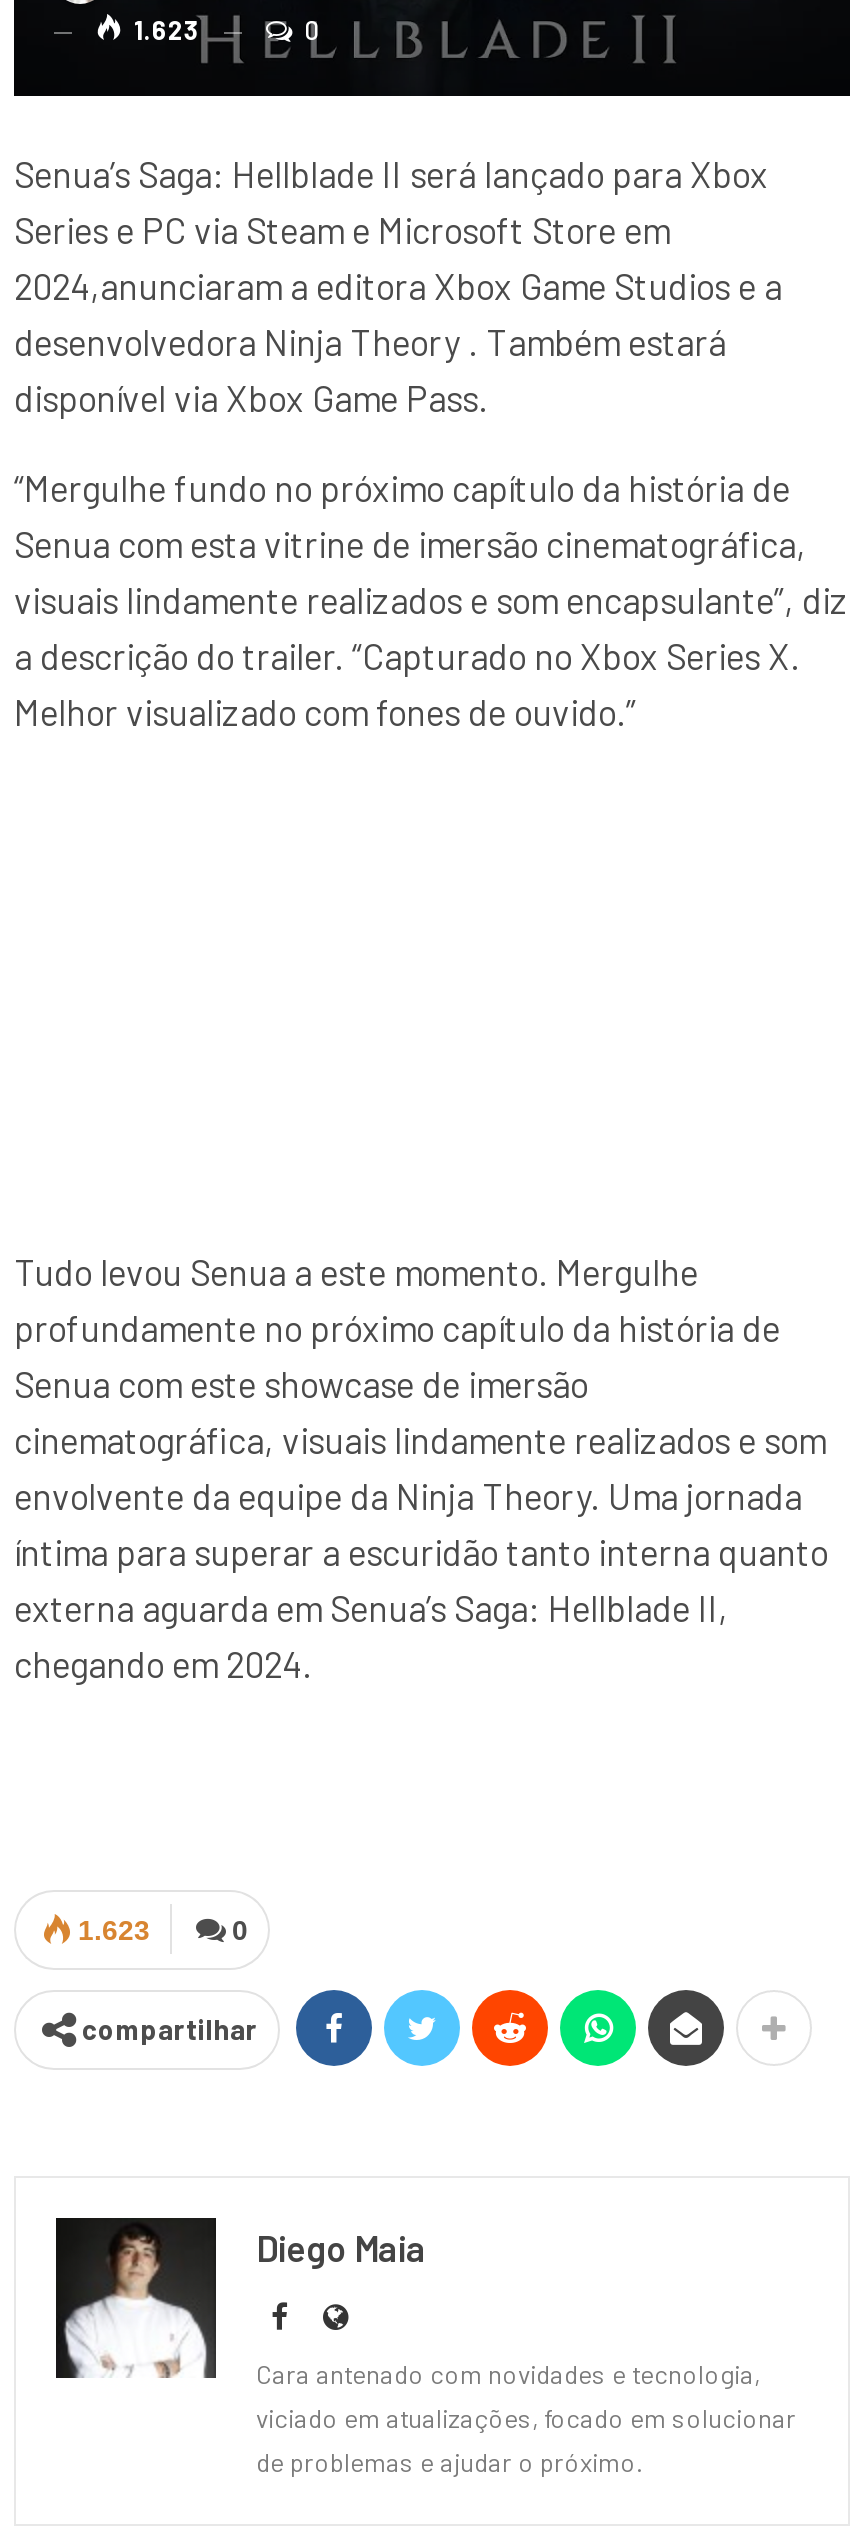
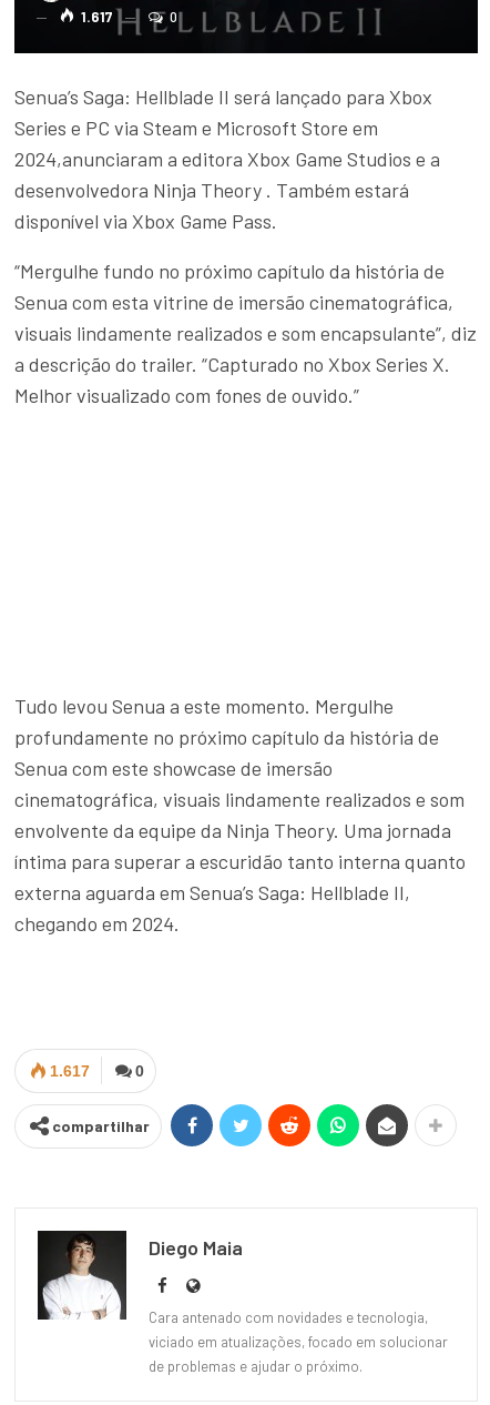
- 1.623
+ 1.617

- 1.623
+ 1.617
